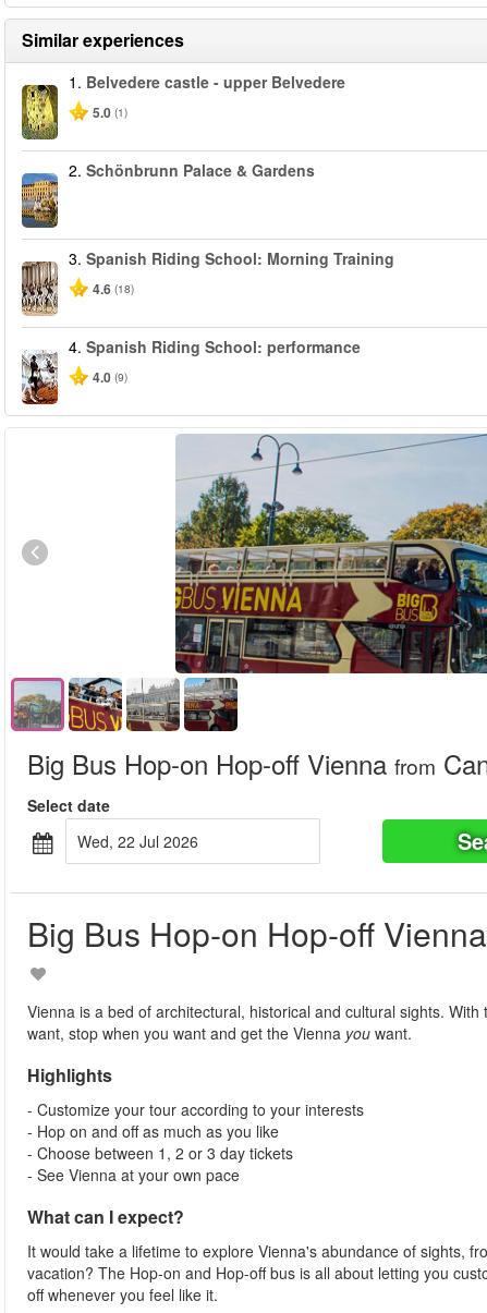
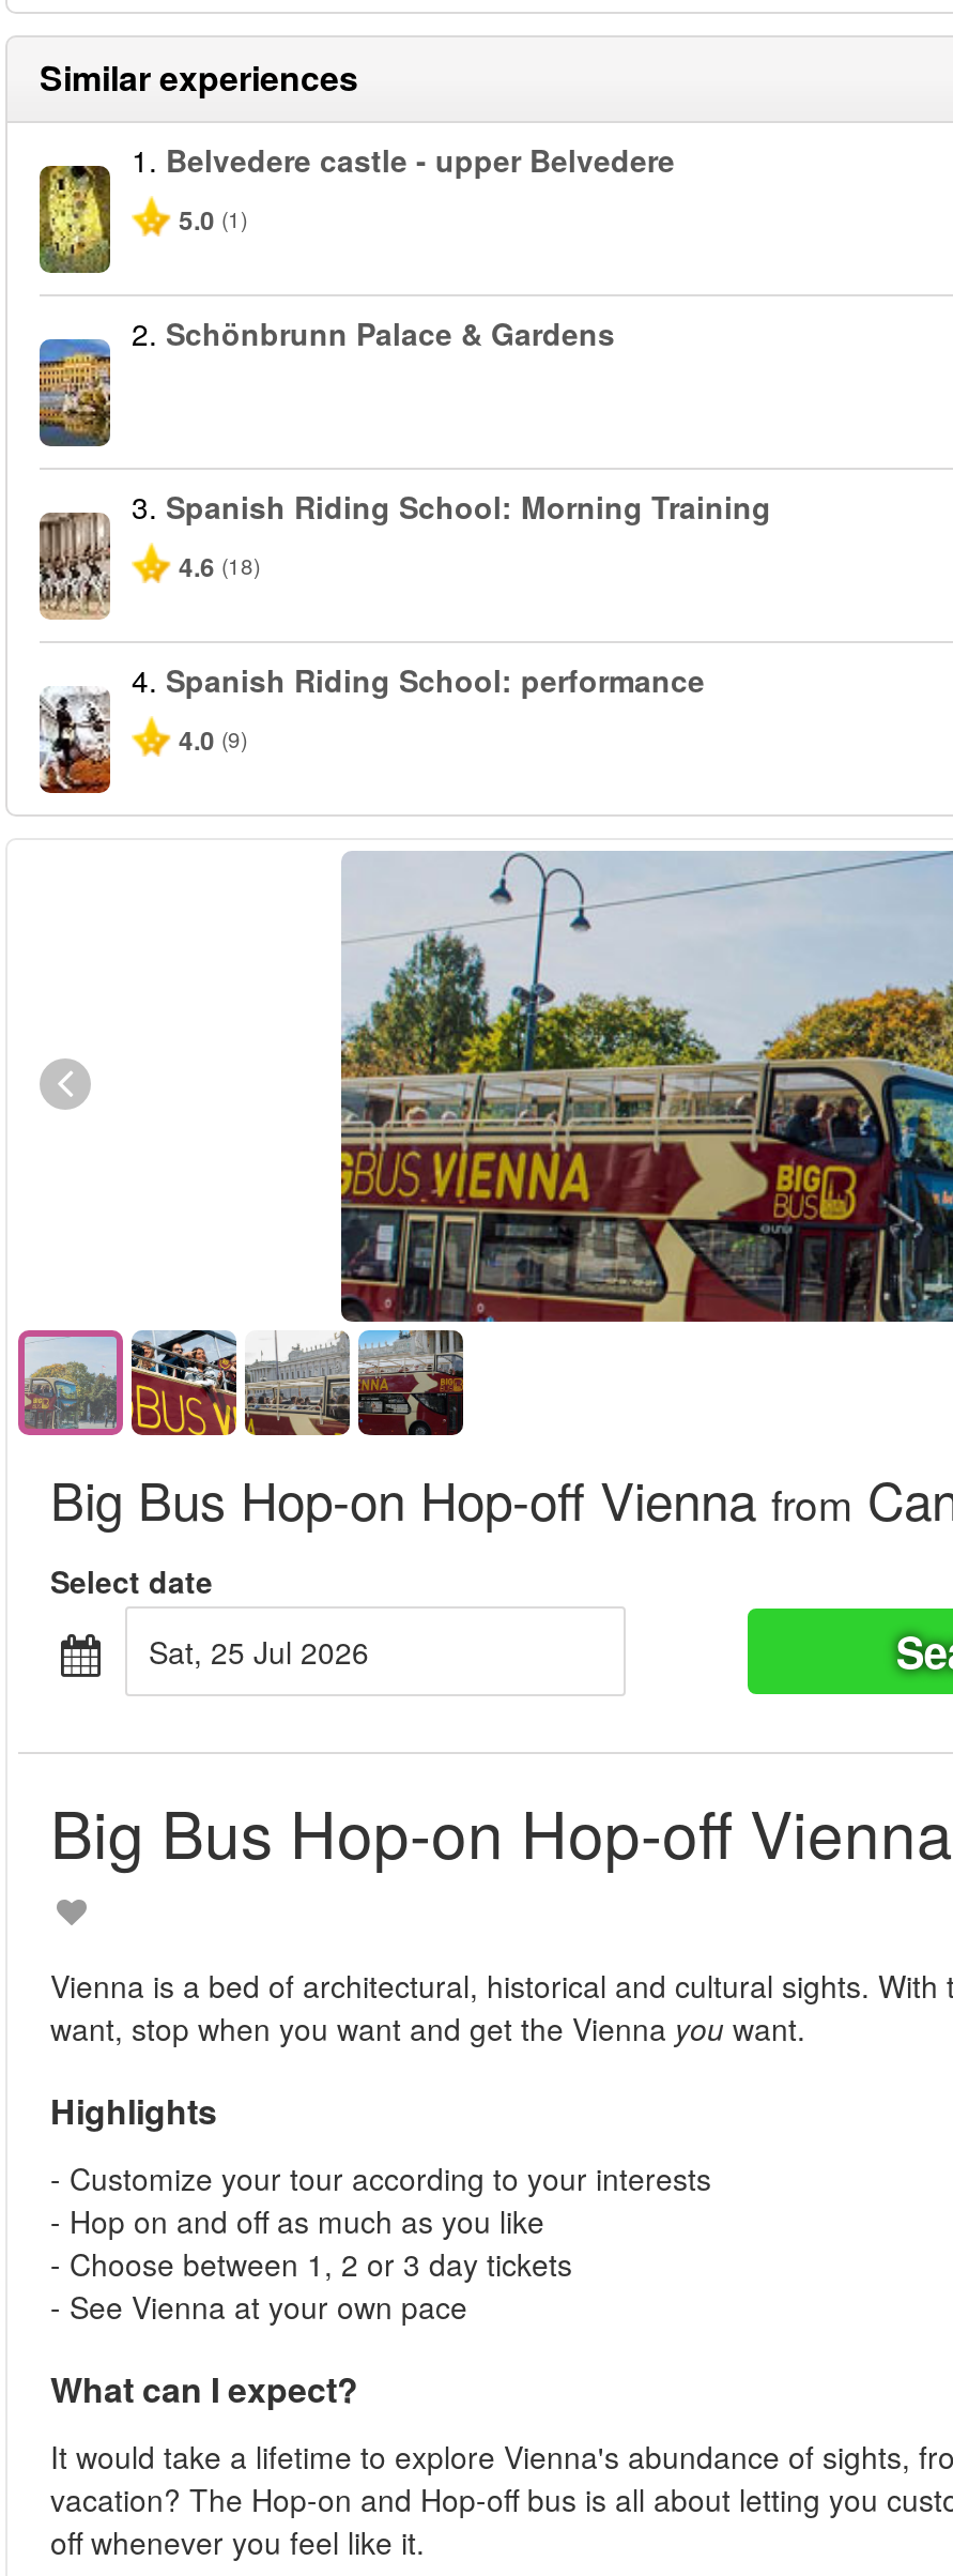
- Wed, 22 Jul 2026
+ Sat, 25 Jul 2026
